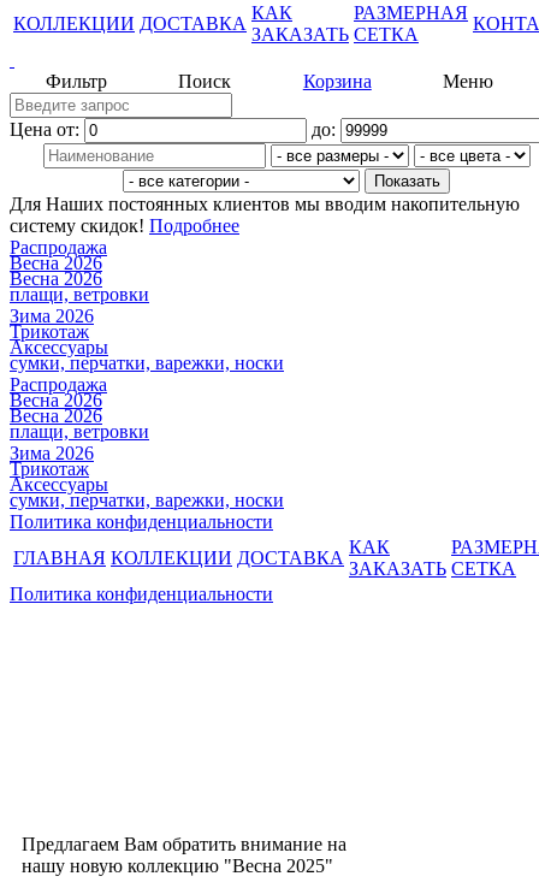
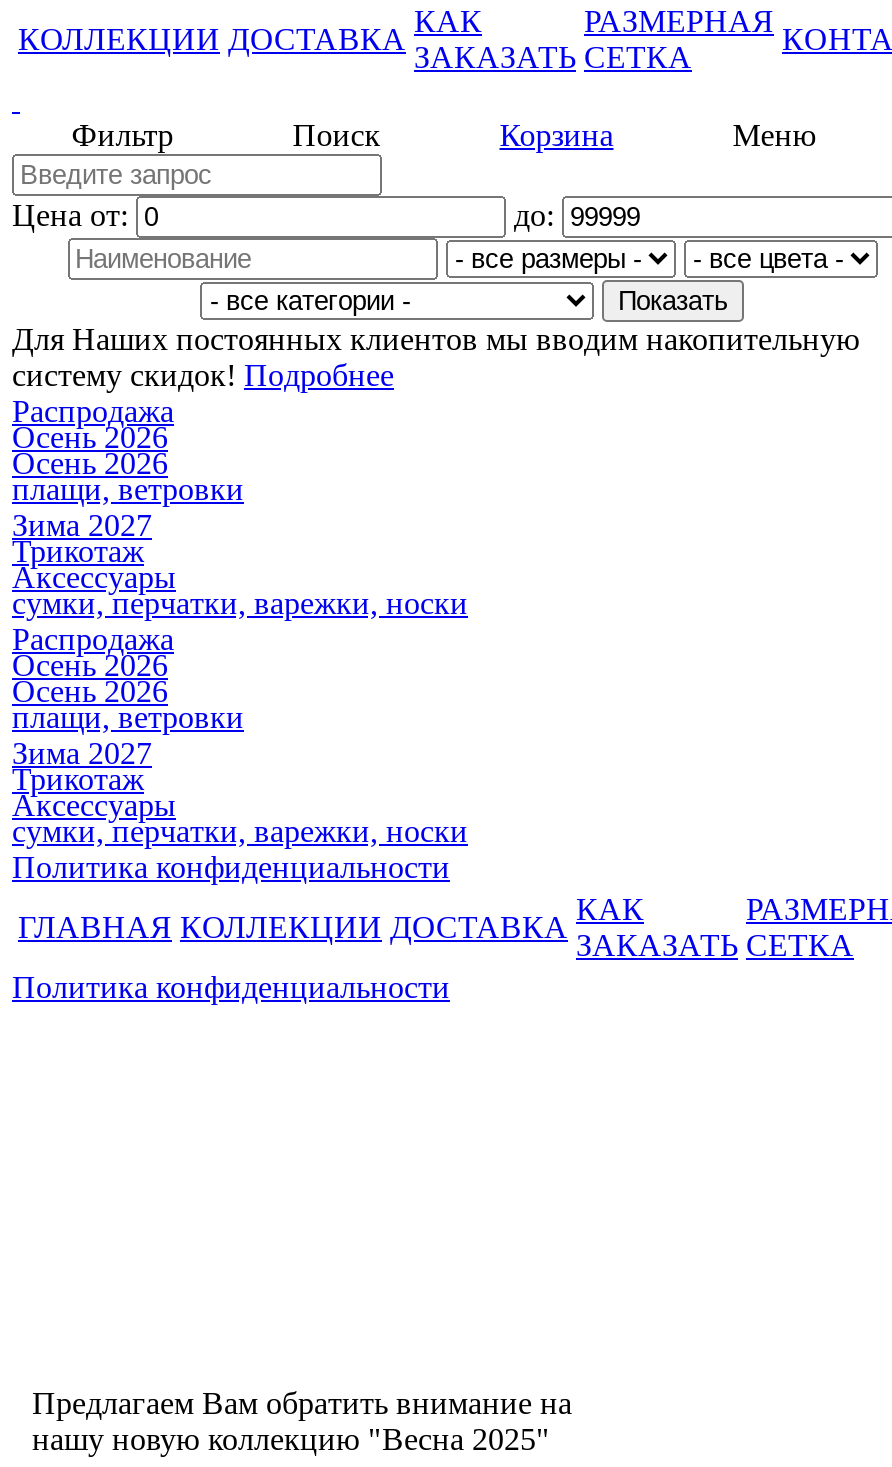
- Весна 2026
- Весна 2026
+ Осень 2026
+ Осень 2026

- Зима 2026
+ Зима 2027

- Весна 2026
- Весна 2026
+ Осень 2026
+ Осень 2026

- Зима 2026
+ Зима 2027
